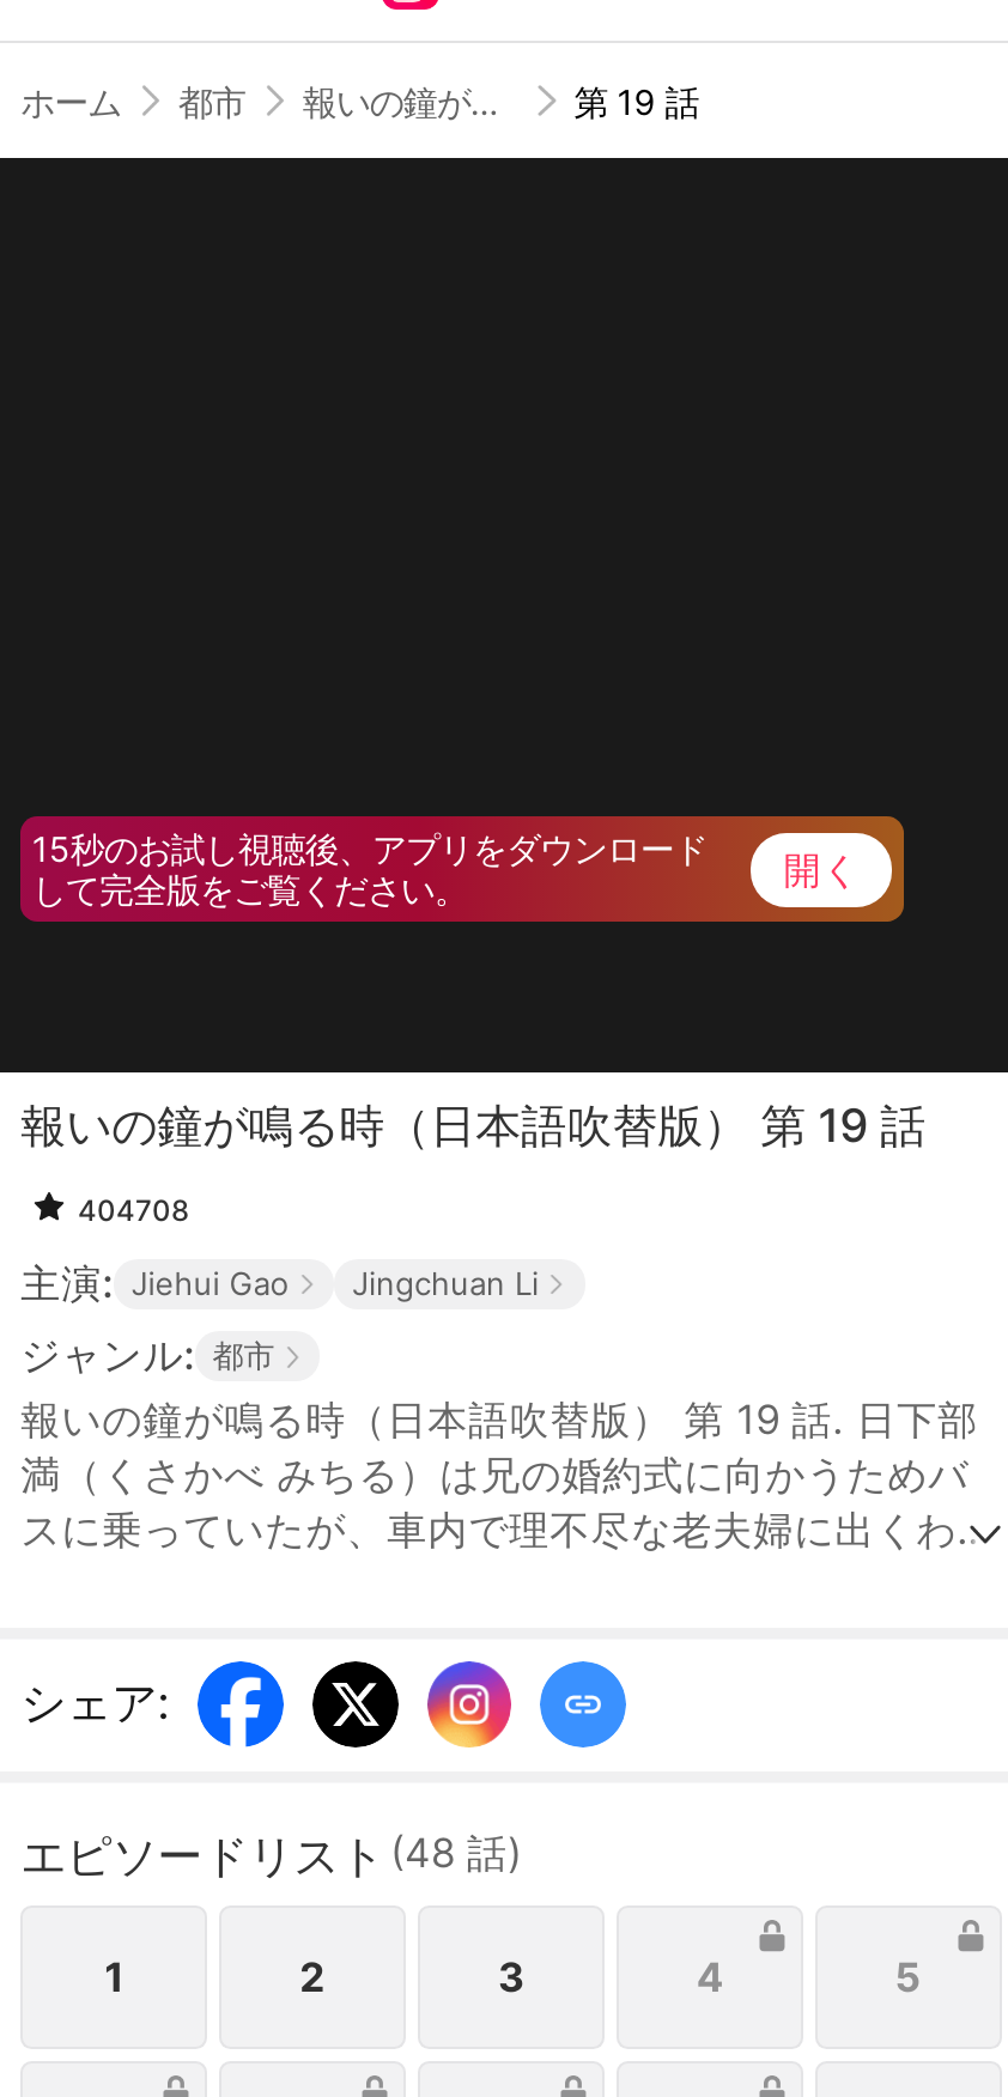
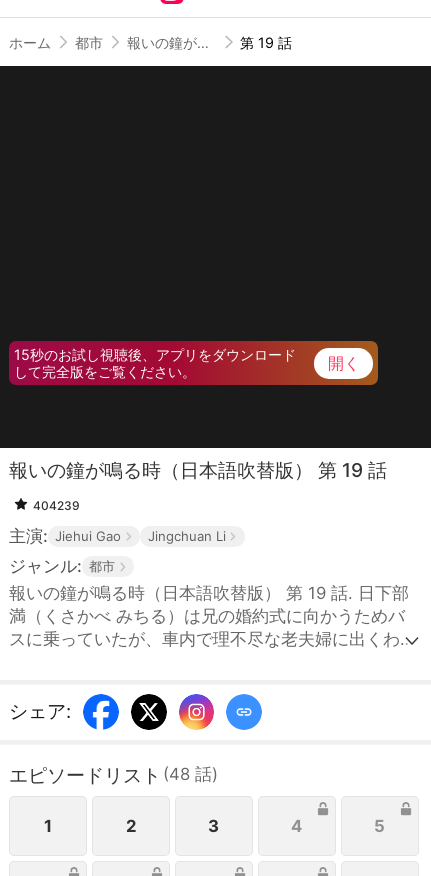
- 404708
+ 404239
